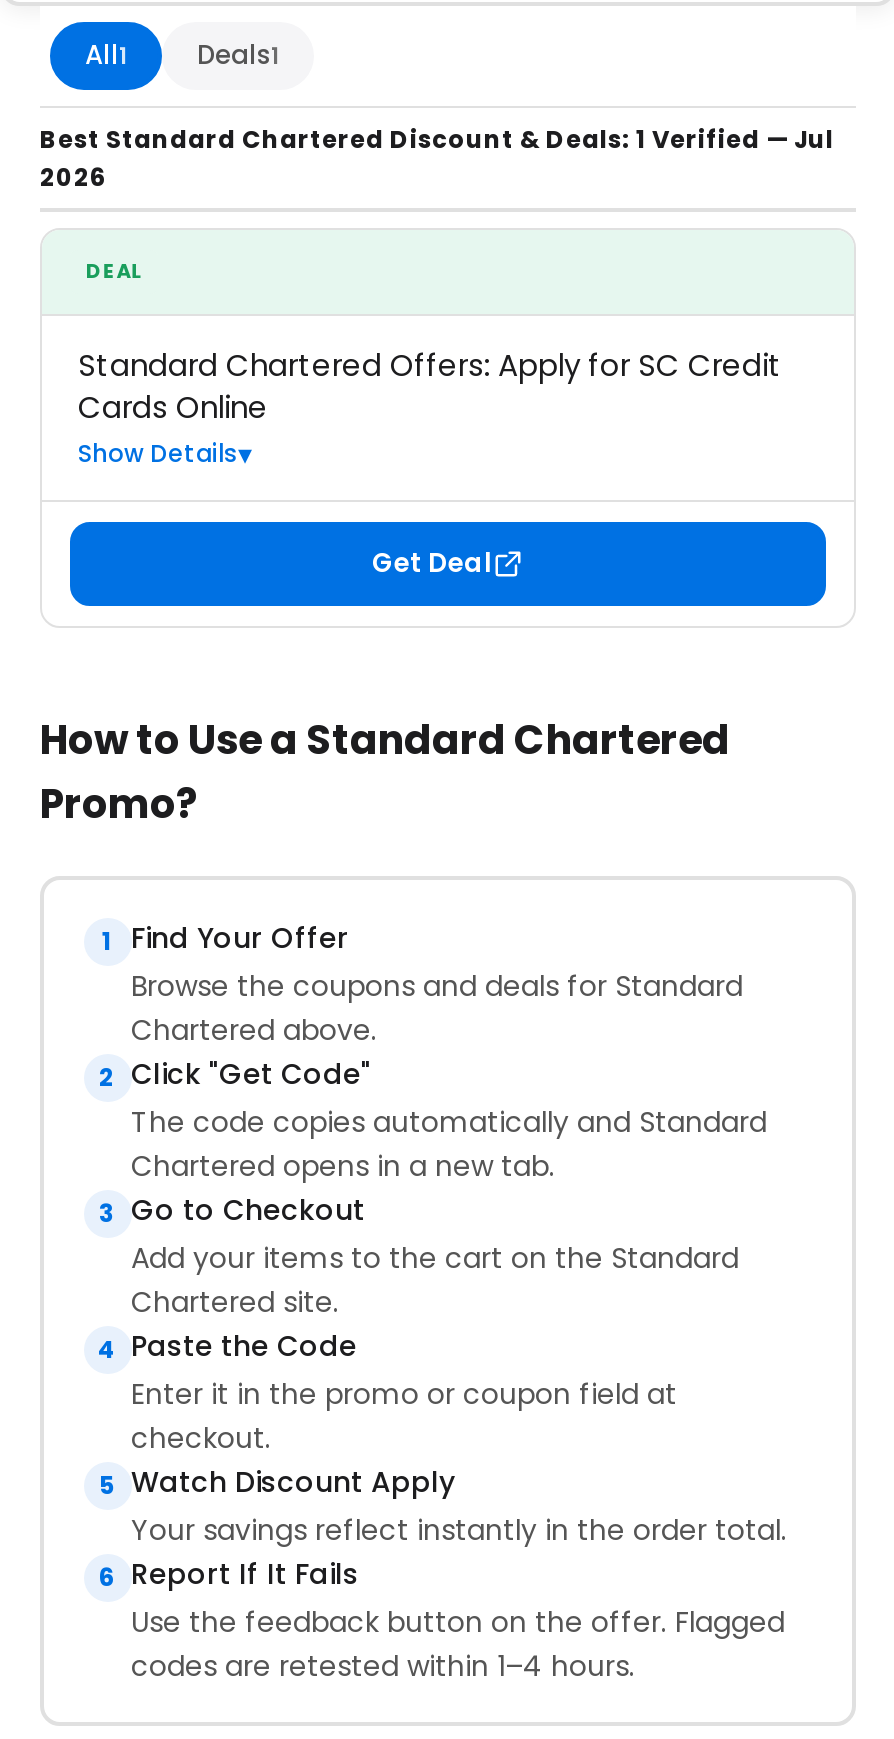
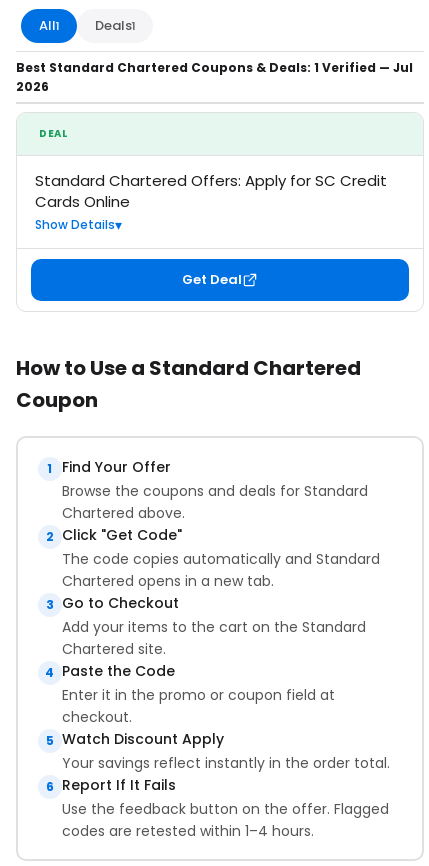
- Best Standard Chartered Discount & Deals: 1 Verified — Jul
+ Best Standard Chartered Coupons & Deals: 1 Verified — Jul

- Promo?
+ Coupon
